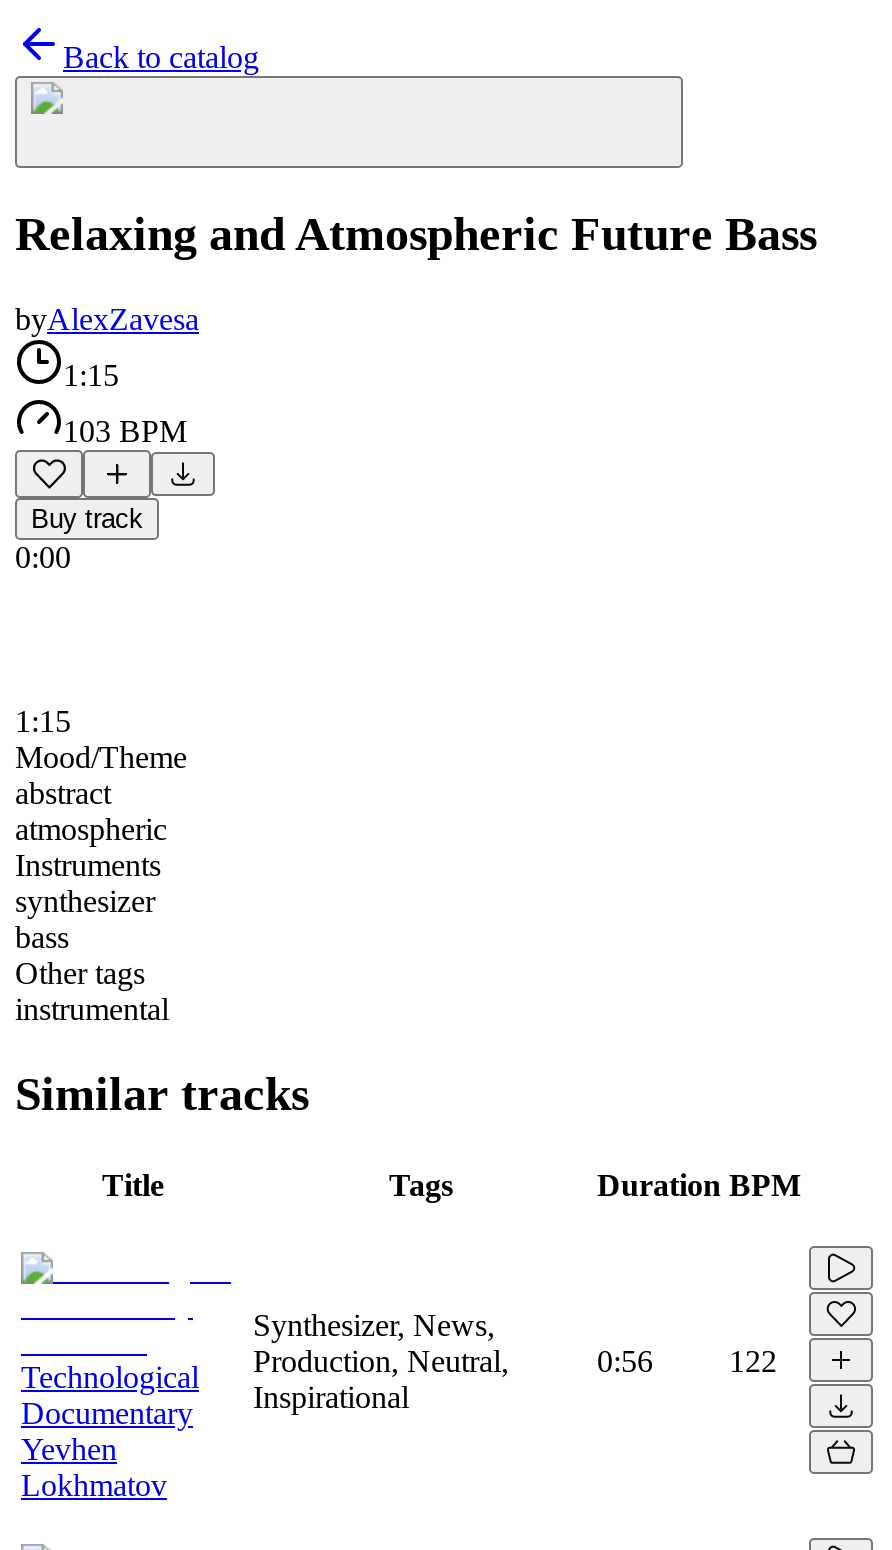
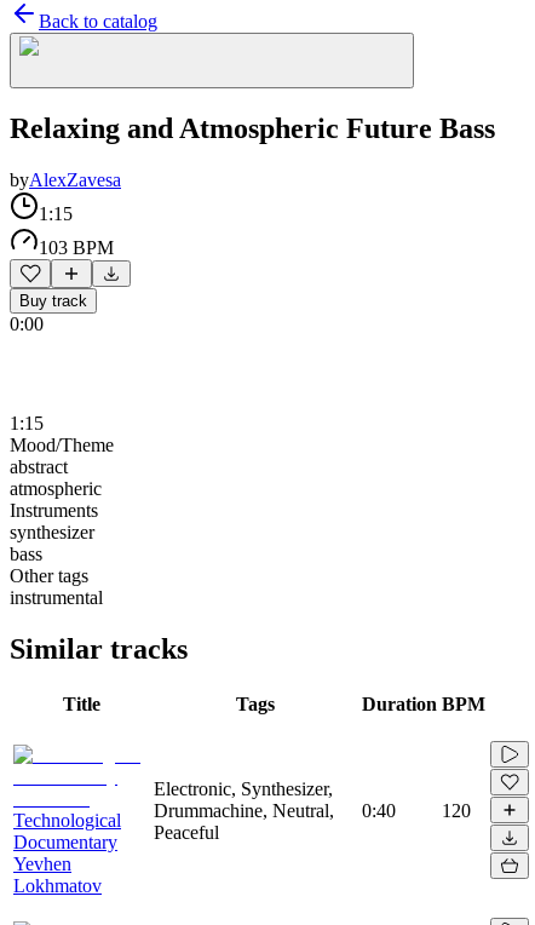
- Synthesizer, News,
- Production, Neutral,
- Inspirational
+ Electronic, Synthesizer,
+ Drummachine, Neutral,
+ Peaceful

- 0:56
- 122
+ 0:40
+ 120
